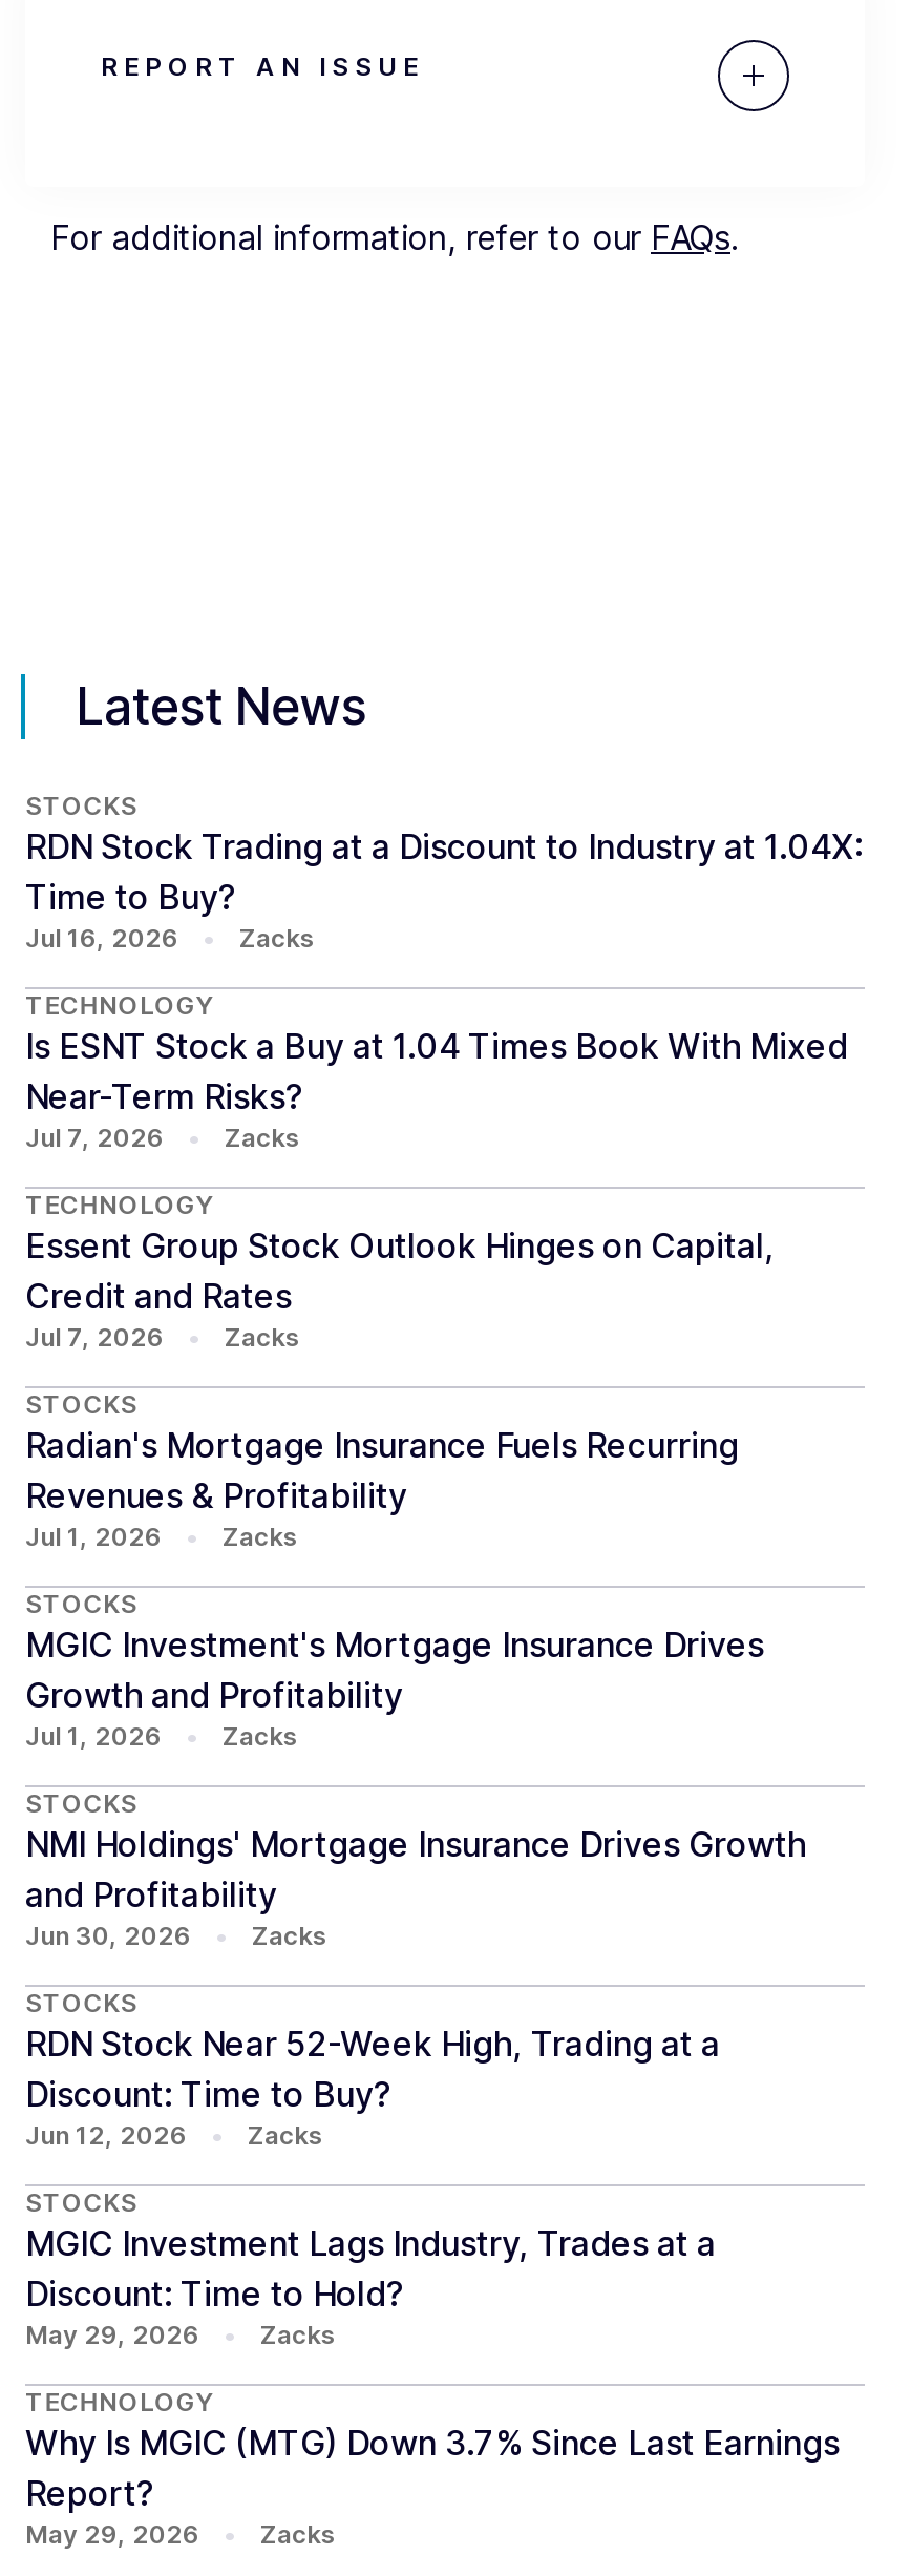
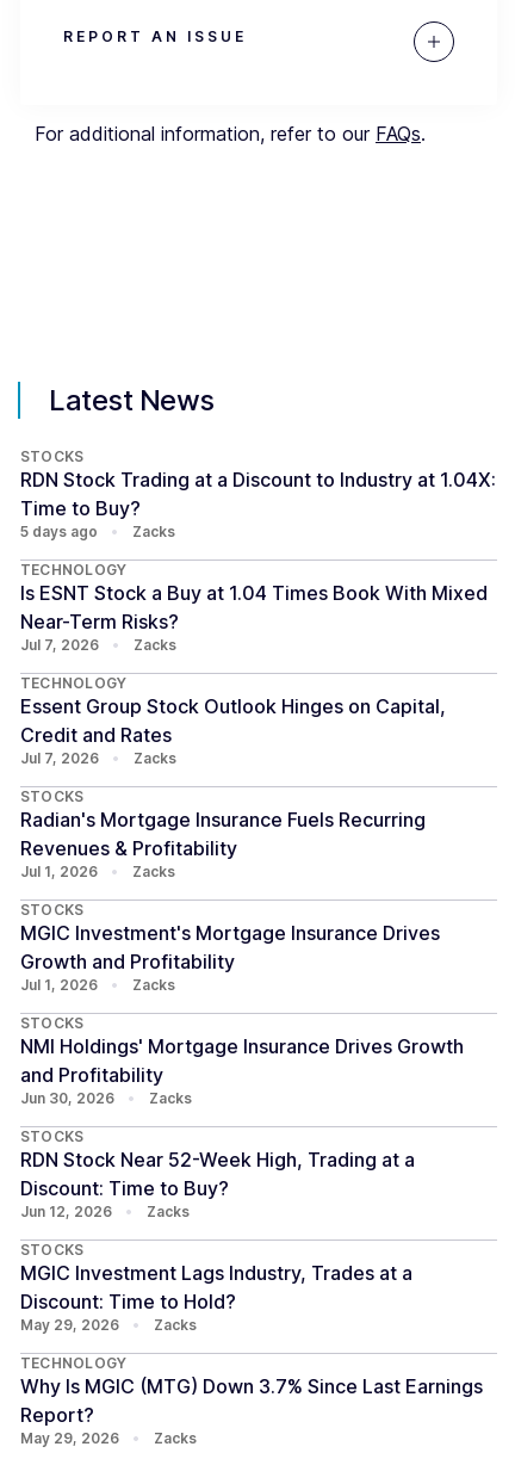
- Jul 16, 2026
+ 5 days ago
